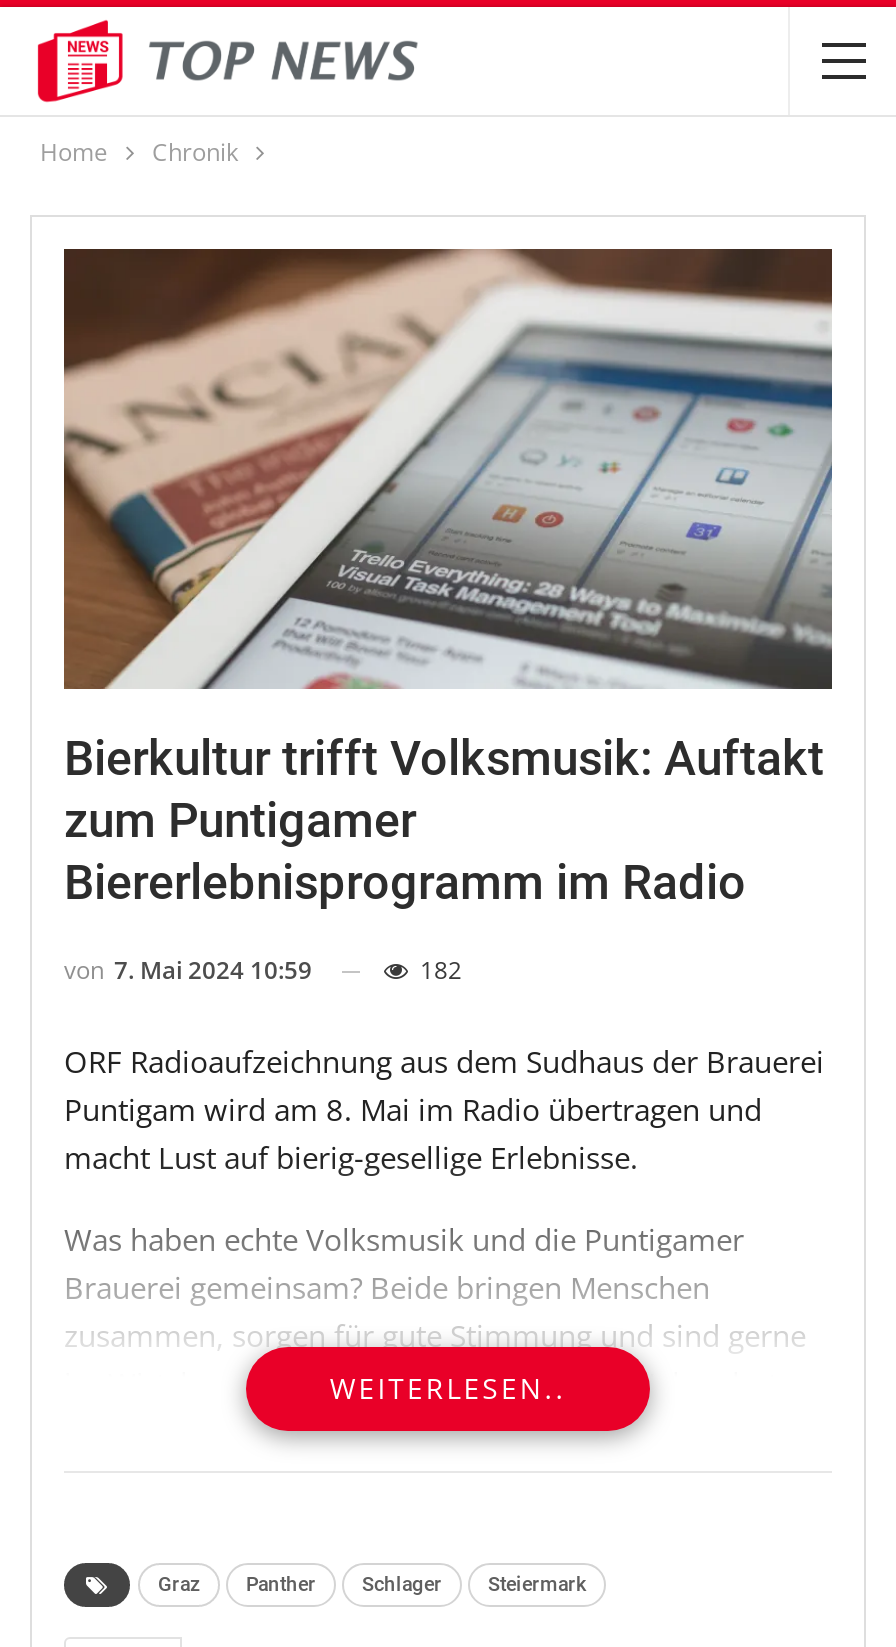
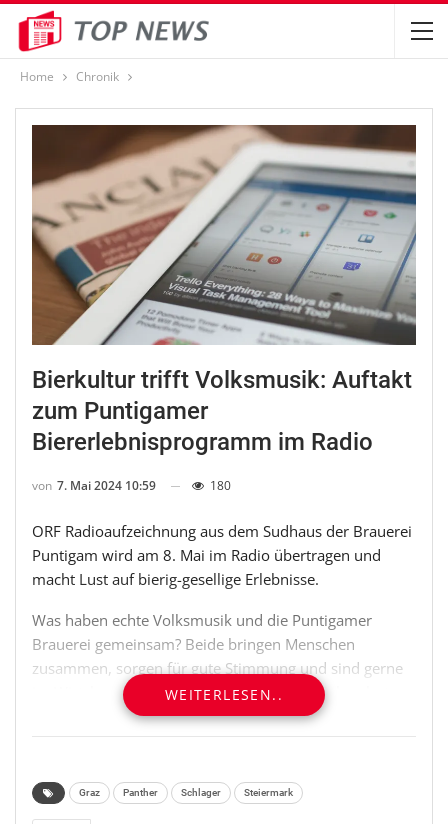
- 182
+ 180
